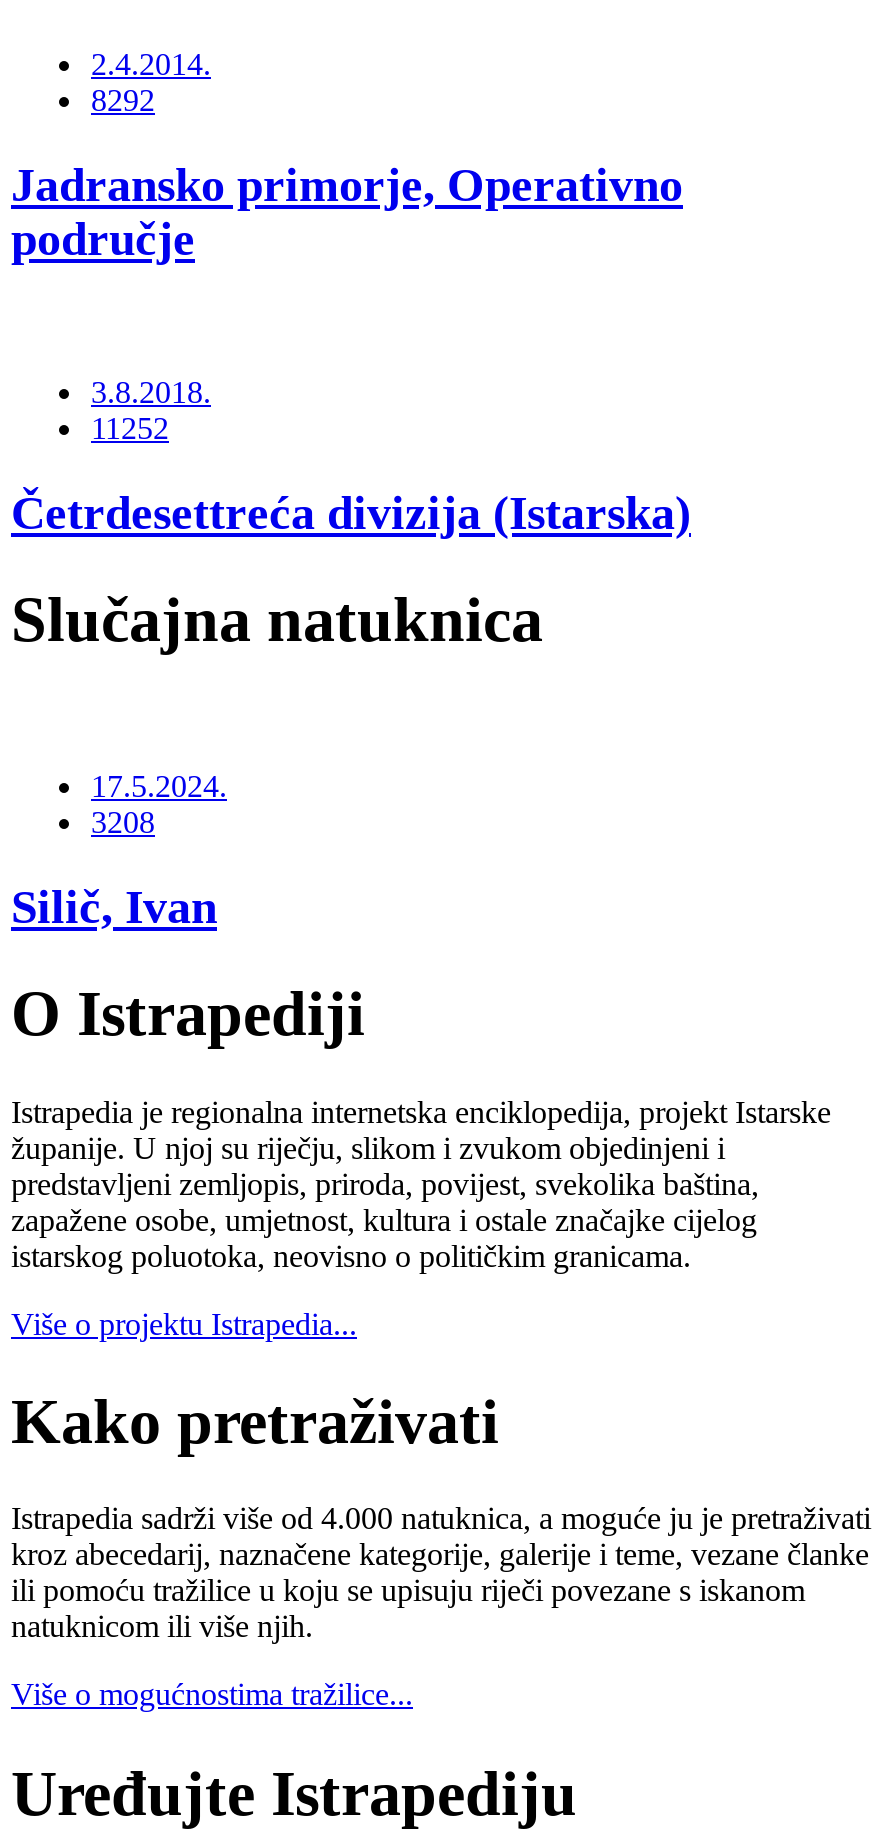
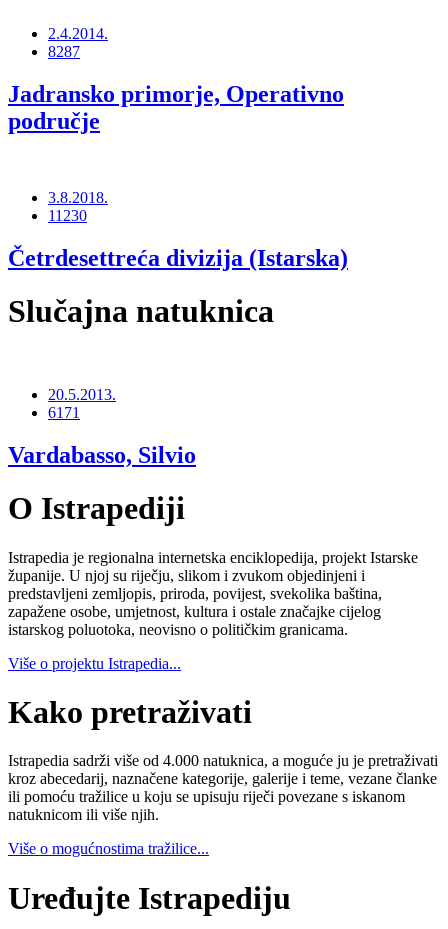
- 8292
+ 8287

- 11252
+ 11230

- 17.5.2024.
- 3208
+ 20.5.2013.
+ 6171

- Silič, Ivan
+ Vardabasso, Silvio
